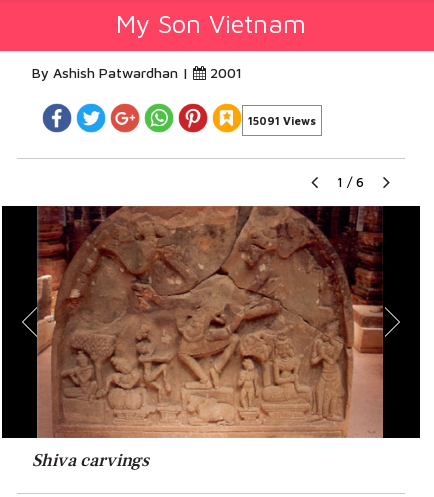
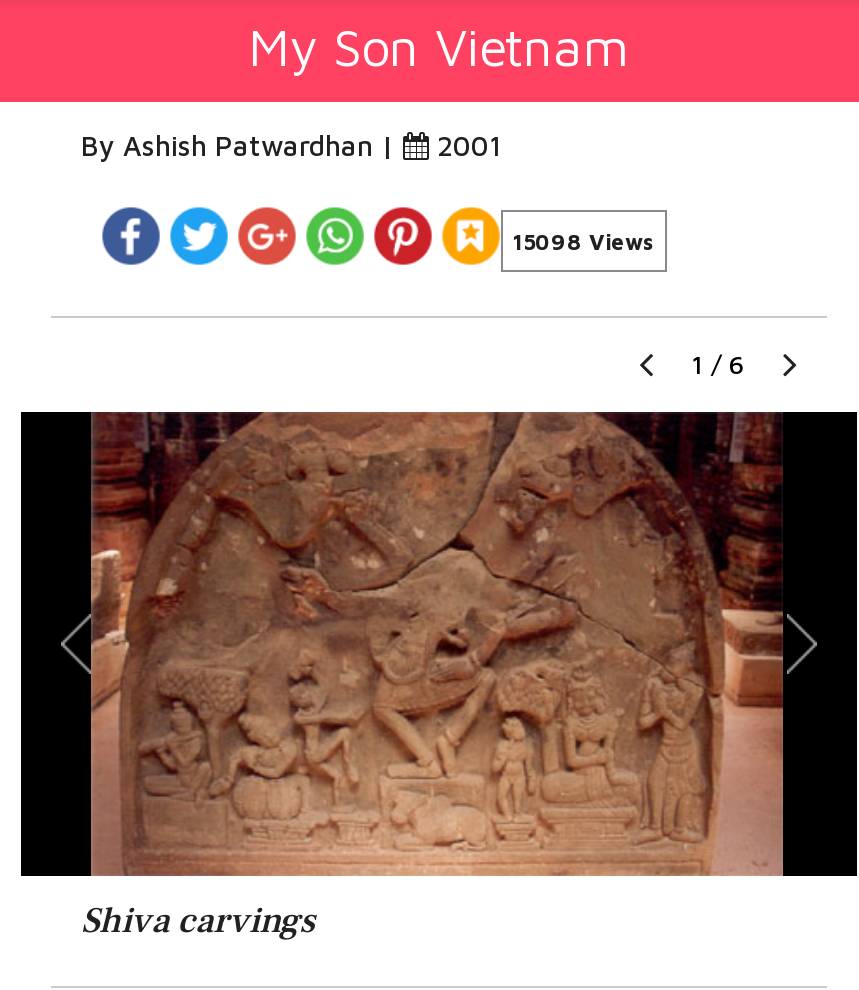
- 15091 Views
+ 15098 Views
